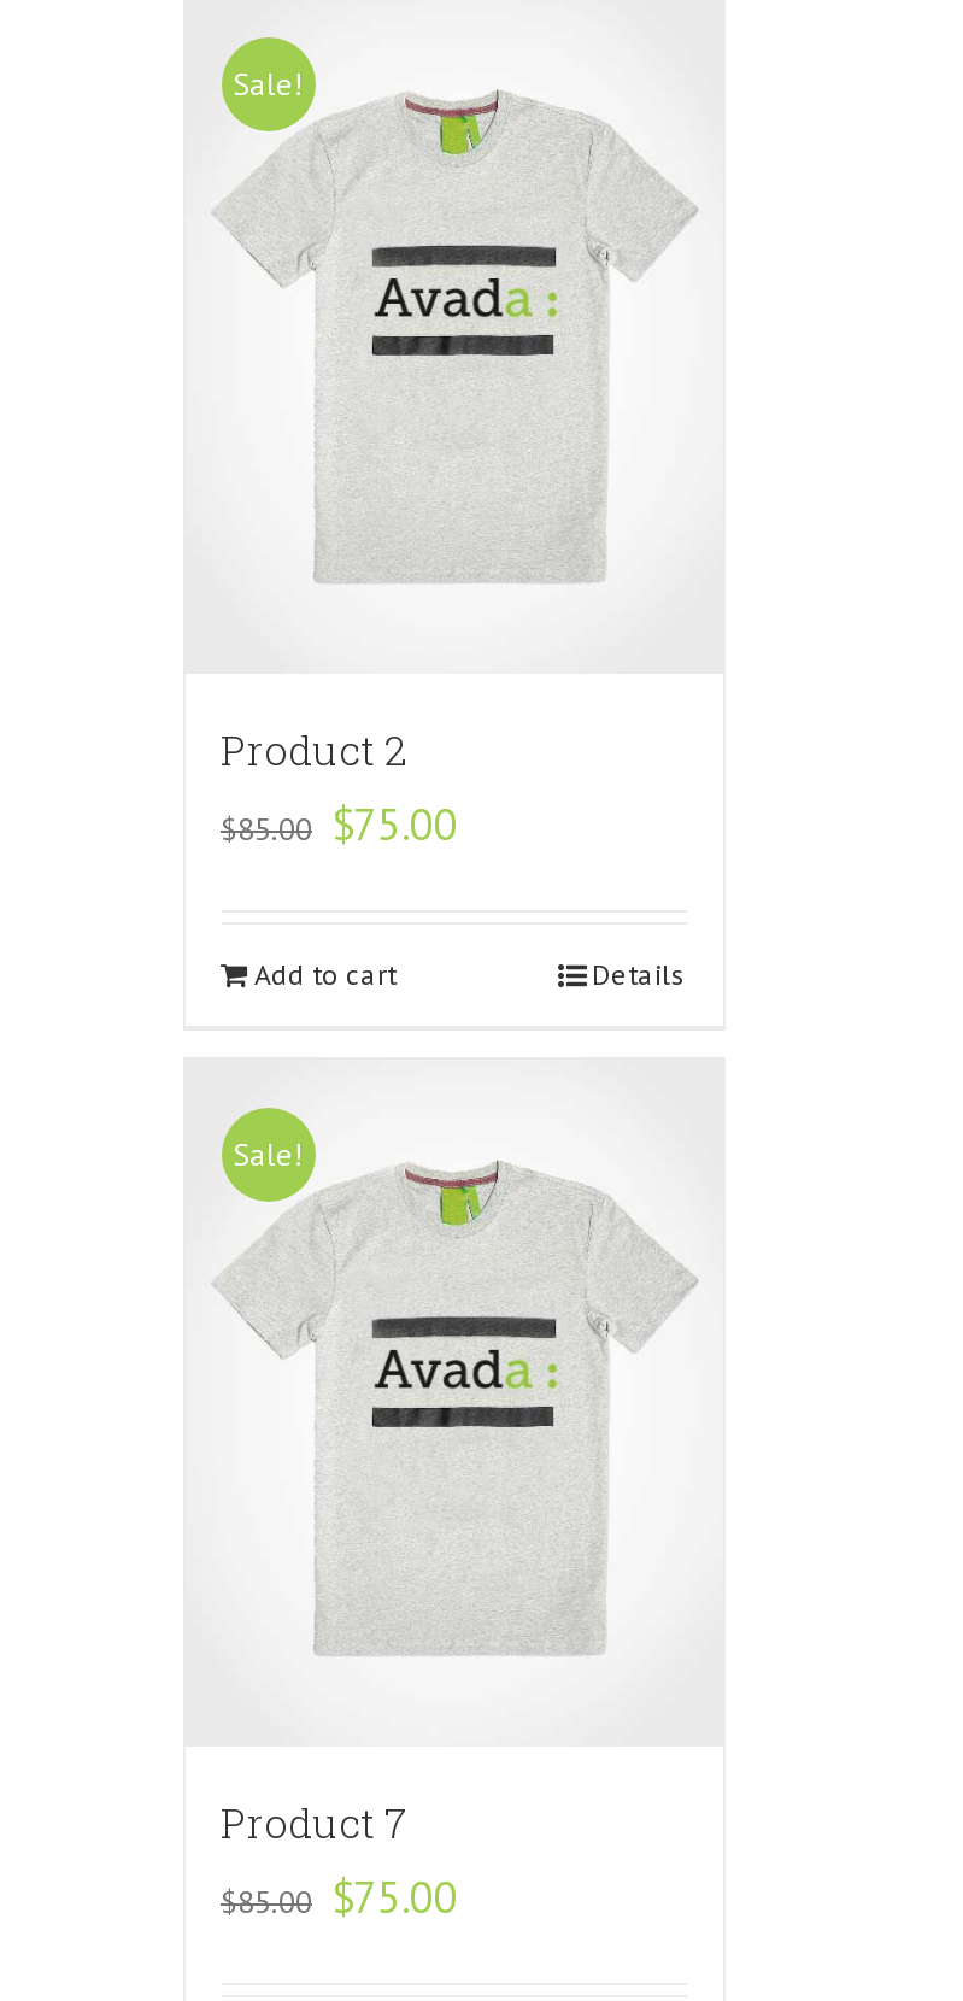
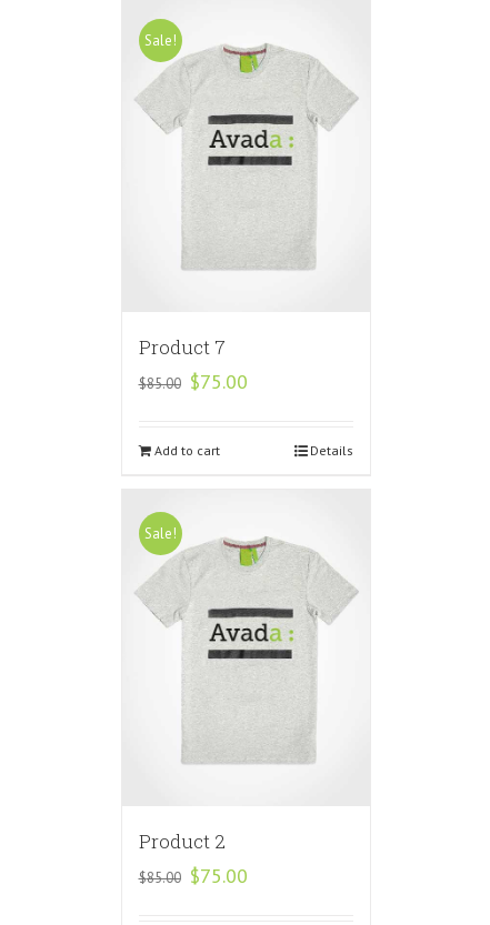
- Product 2
+ Product 7

- Product 7
+ Product 2
